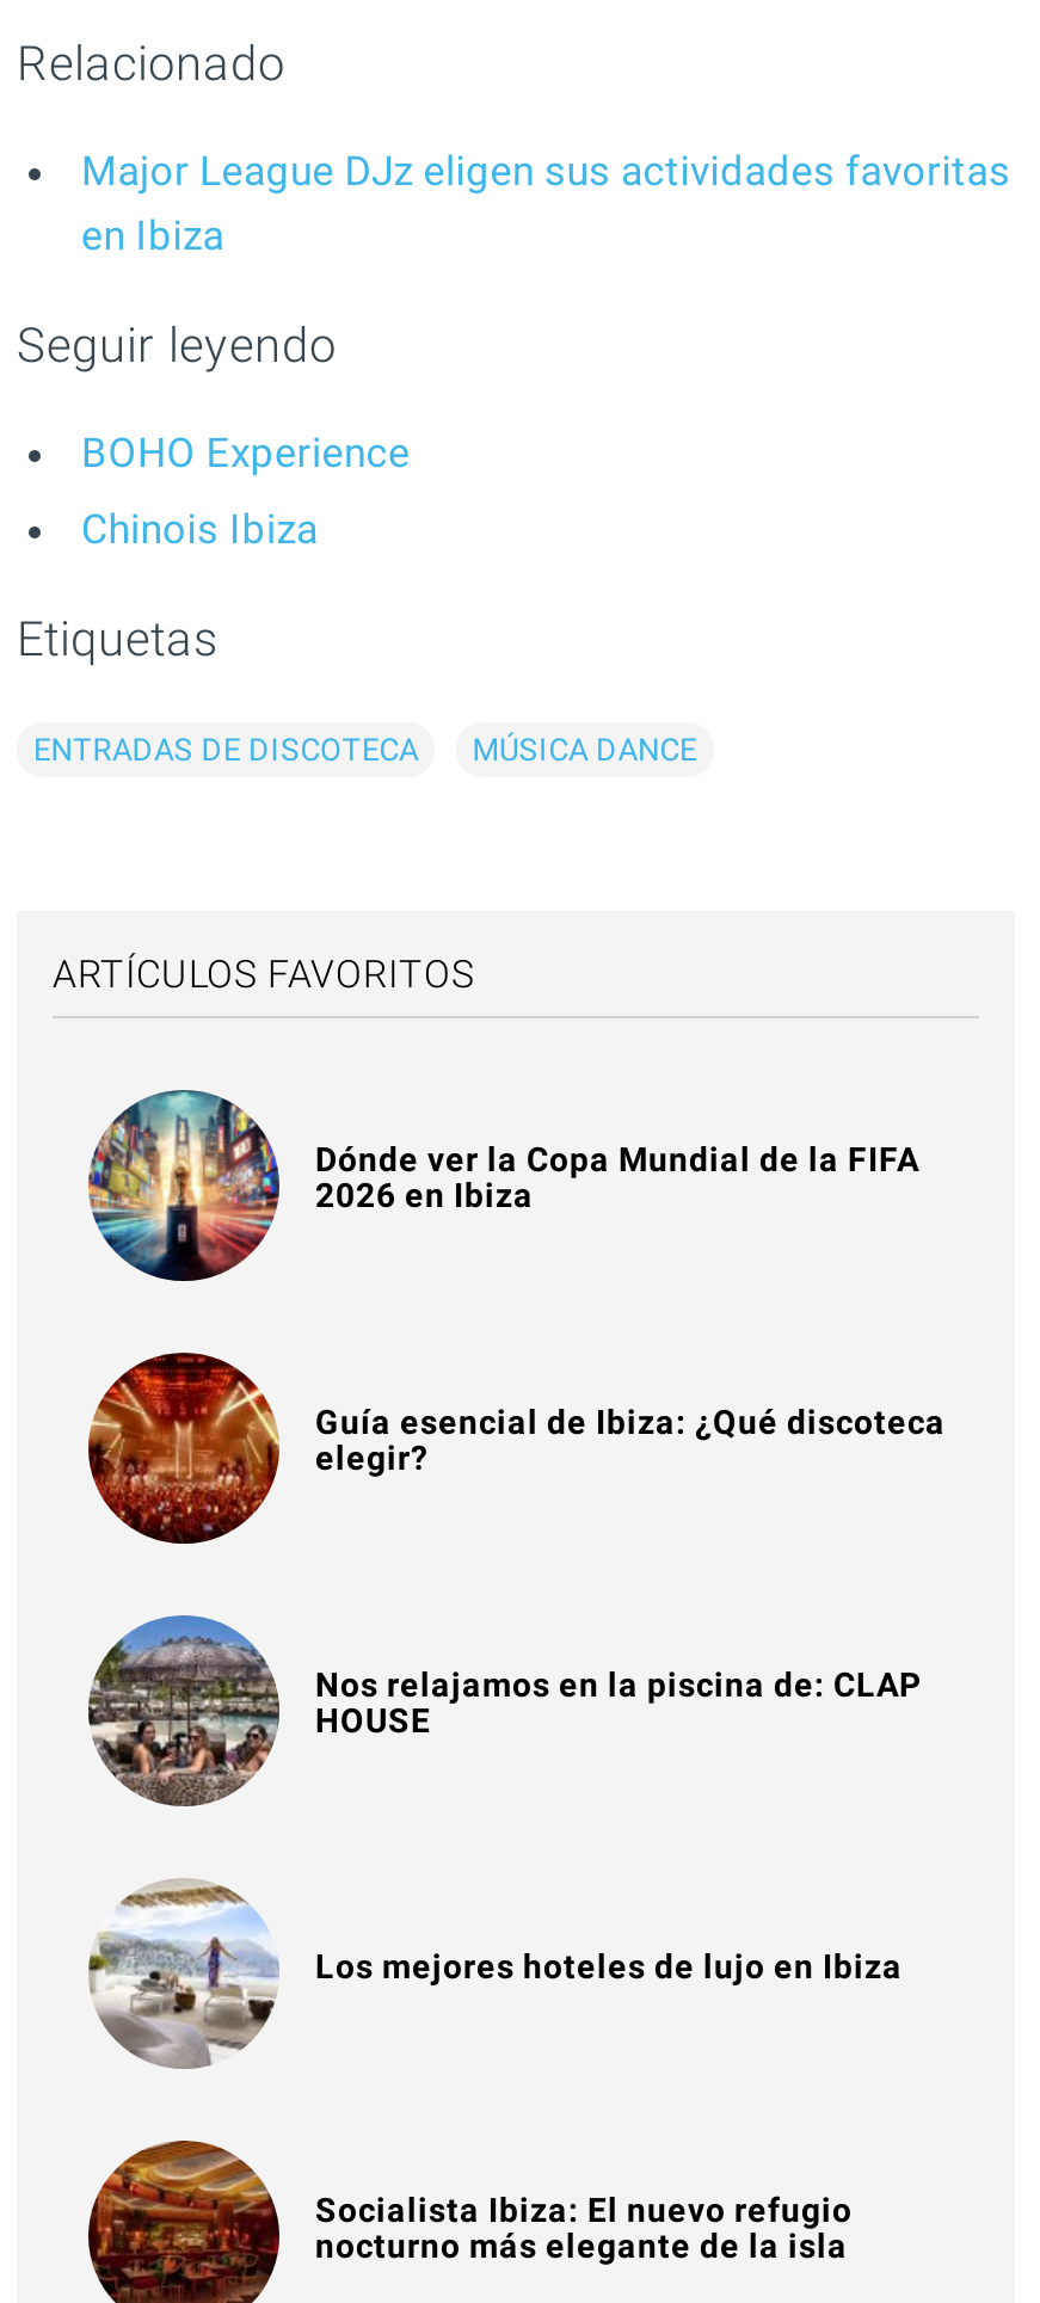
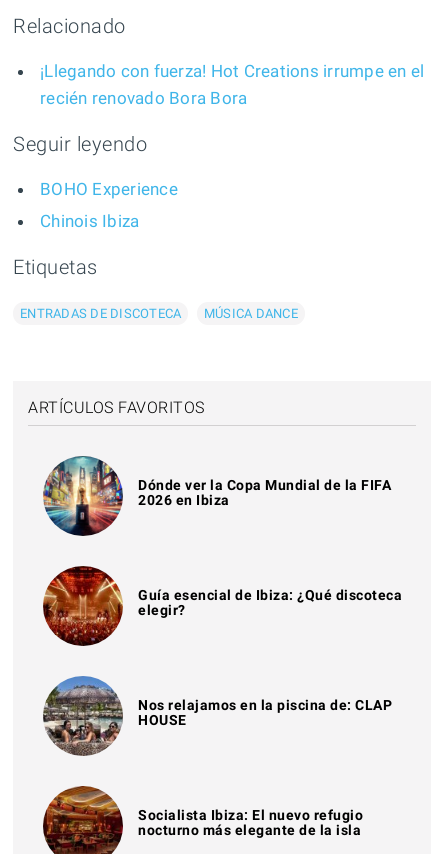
- Major League DJz eligen sus actividades favoritas
- en Ibiza
+ ¡Llegando con fuerza! Hot Creations irrumpe en el
+ recién renovado Bora Bora

- [image]
- Los mejores hoteles de lujo en Ibiza
